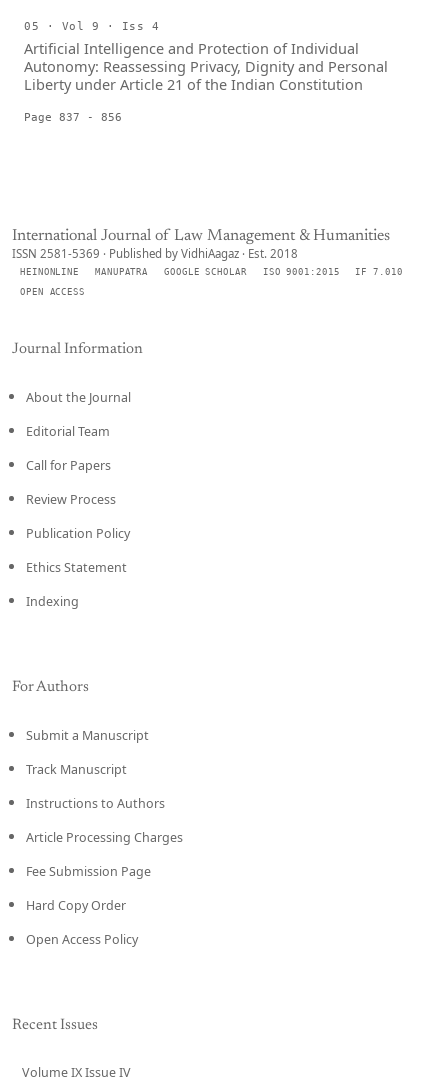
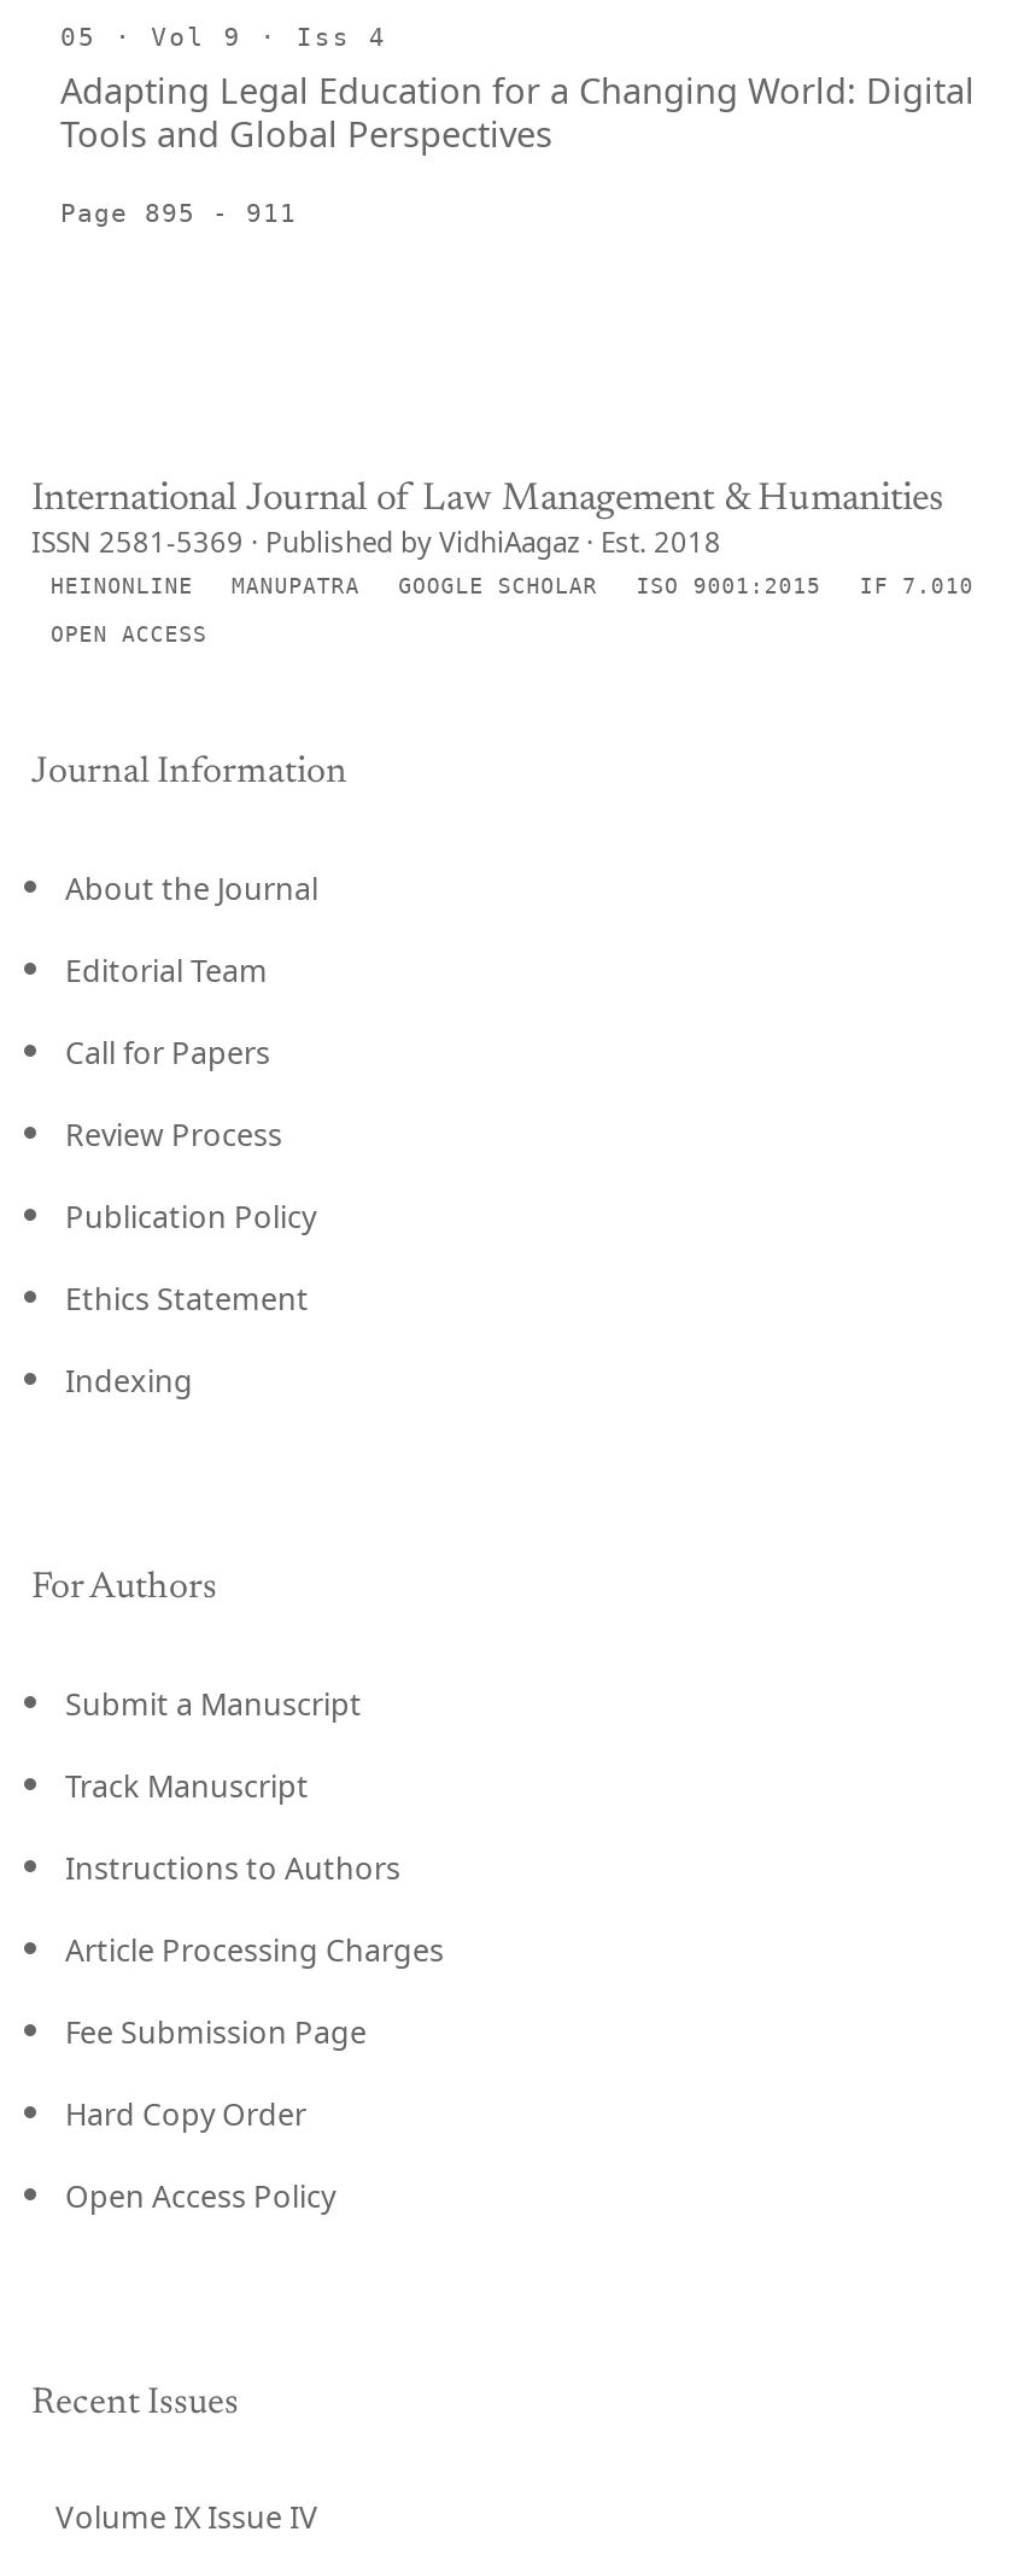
- Artificial Intelligence and Protection of Individual
- Autonomy: Reassessing Privacy, Dignity and Personal
- Liberty under Article 21 of the Indian Constitution
+ Adapting Legal Education for a Changing World: Digital
+ Tools and Global Perspectives

- Page 837 - 856
+ Page 895 - 911
